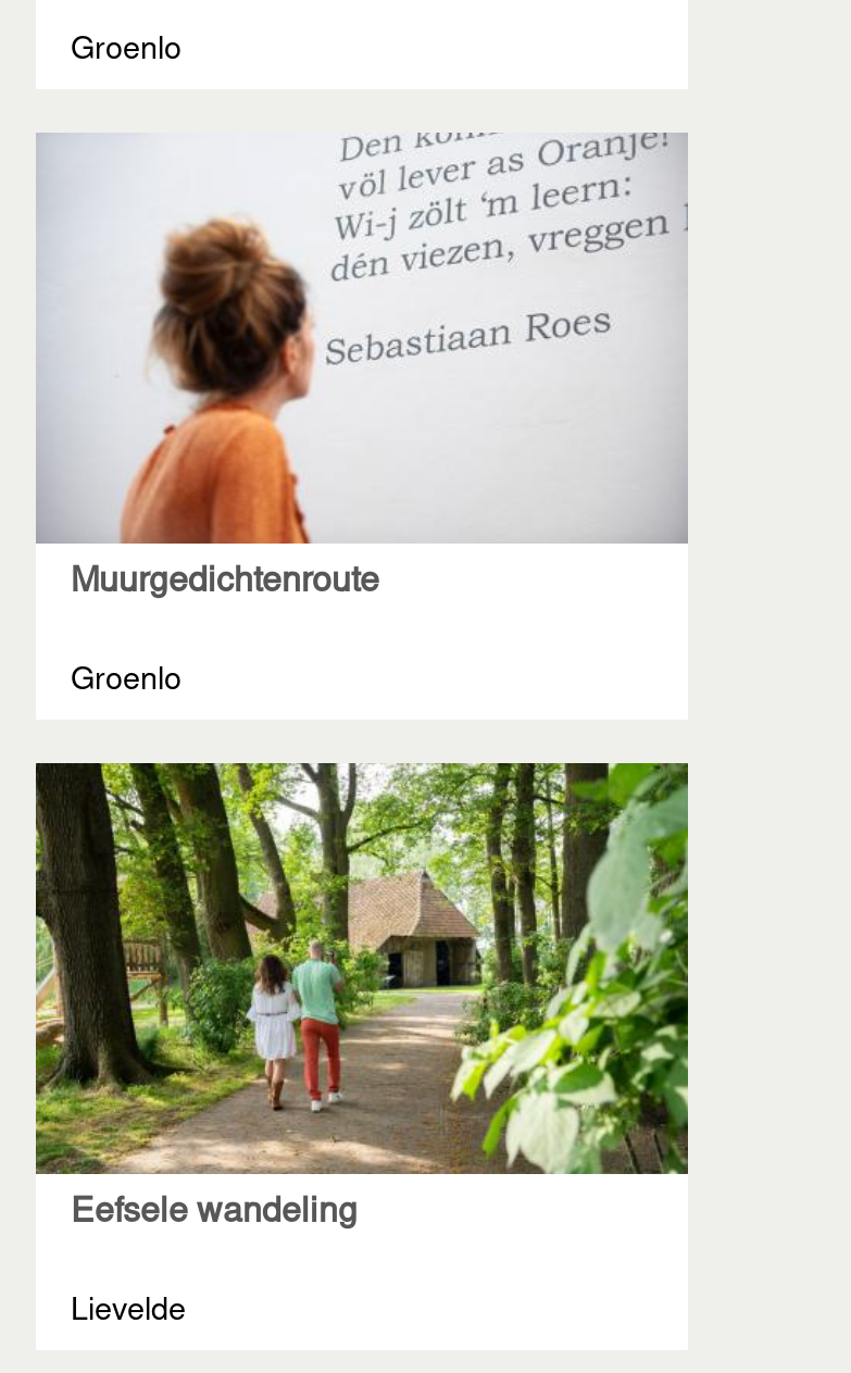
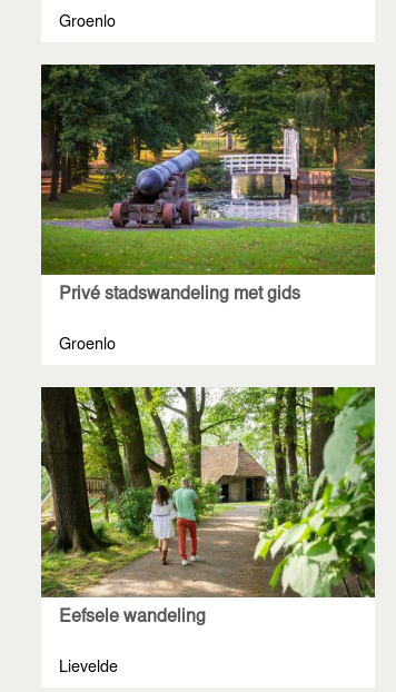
- [image]
- Muurgedichtenroute
+ [image]
+ Privé stadswandeling met gids
